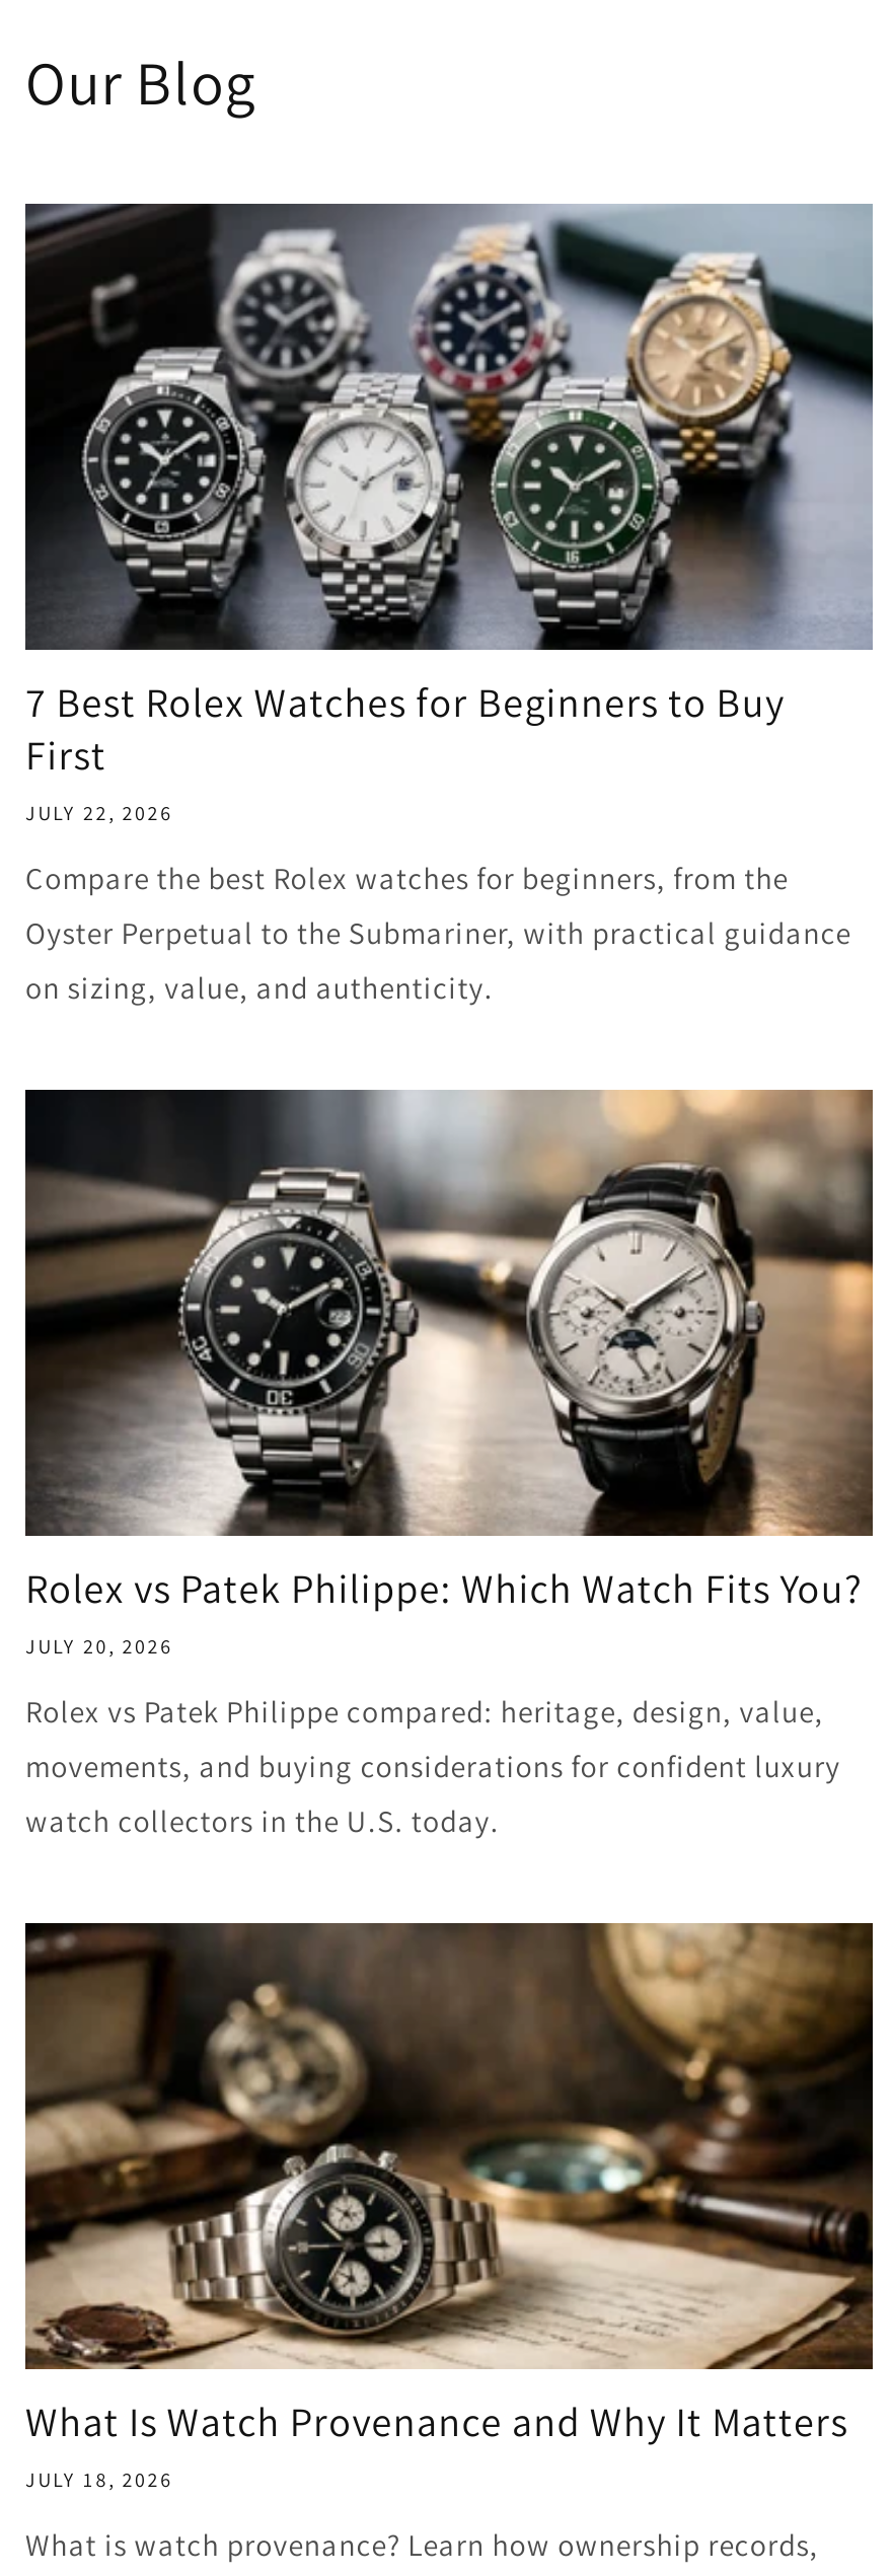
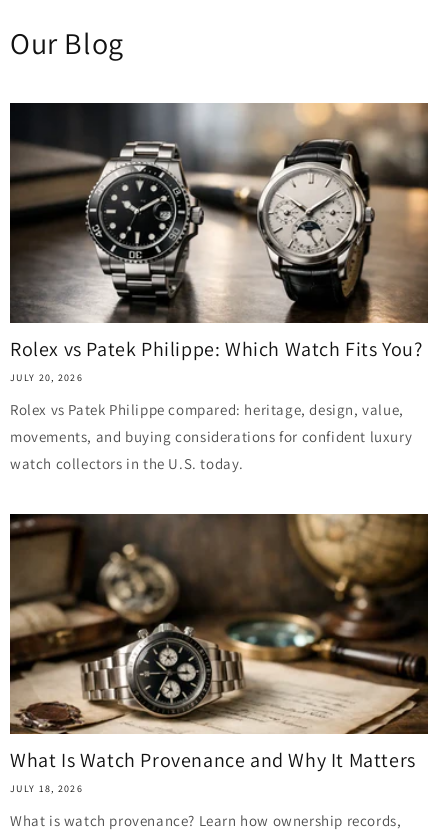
- [image]
- 7 Best Rolex Watches for Beginners to Buy
- First
- JULY 22, 2026
- Compare the best Rolex watches for beginners, from the
- Oyster Perpetual to the Submariner, with practical guidance
- on sizing, value, and authenticity.
